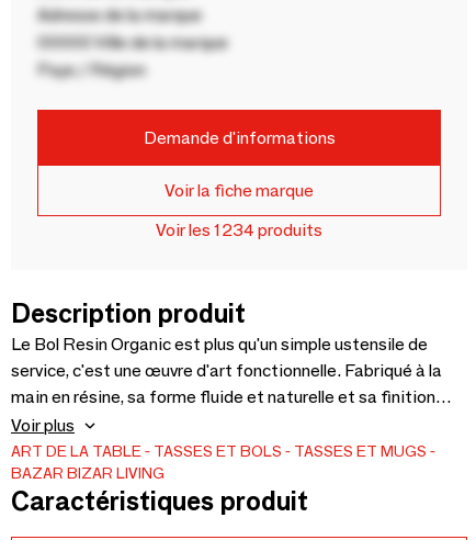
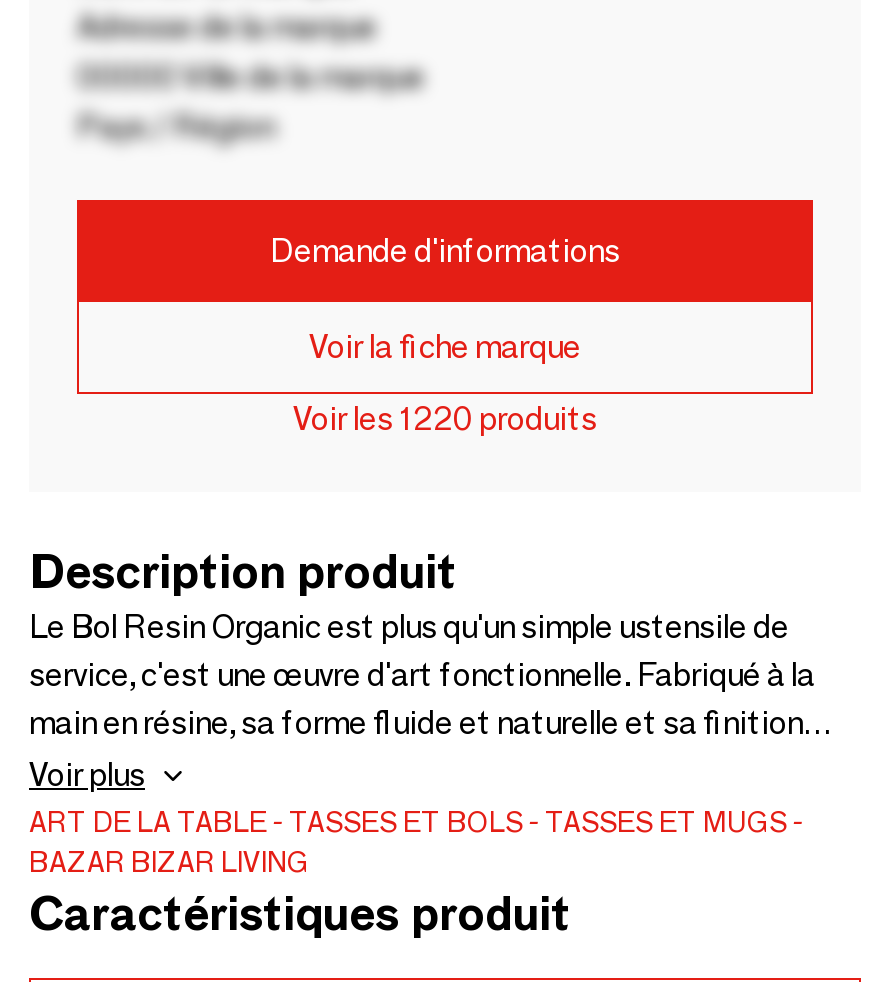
- Voir les 1234 produits
+ Voir les 1220 produits
